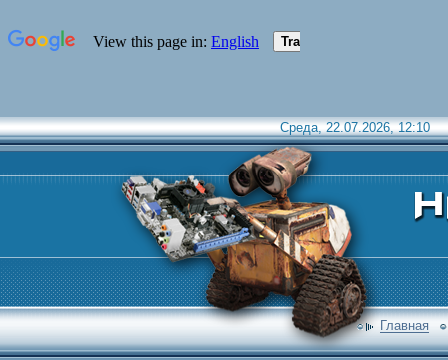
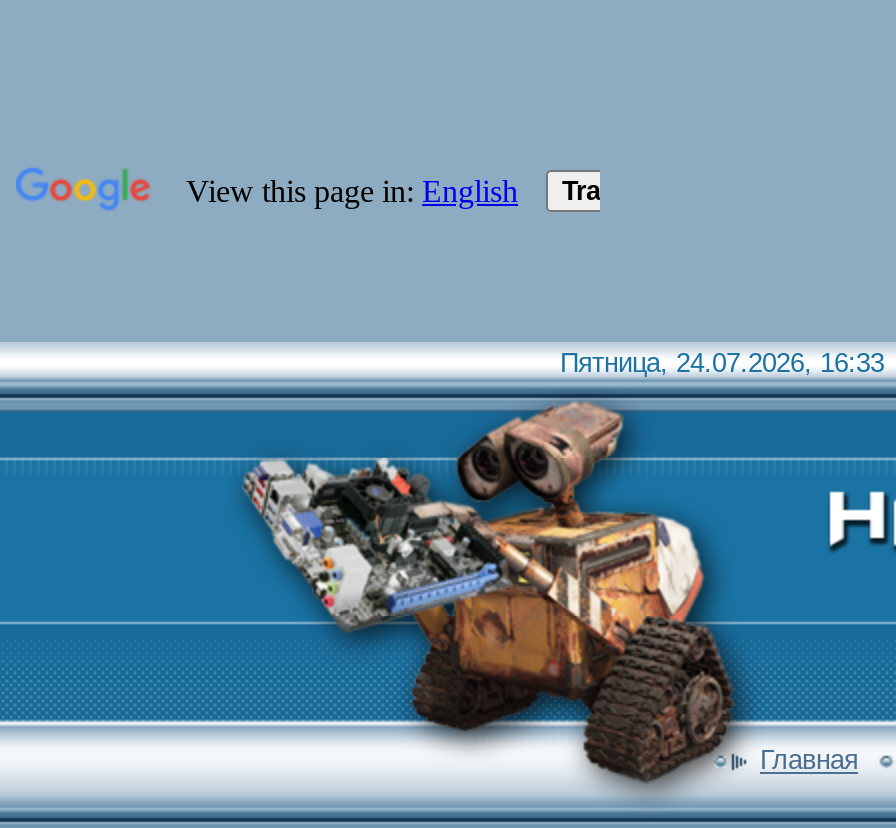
- Среда, 22.07.2026, 12:10
+ Пятница, 24.07.2026, 16:33
